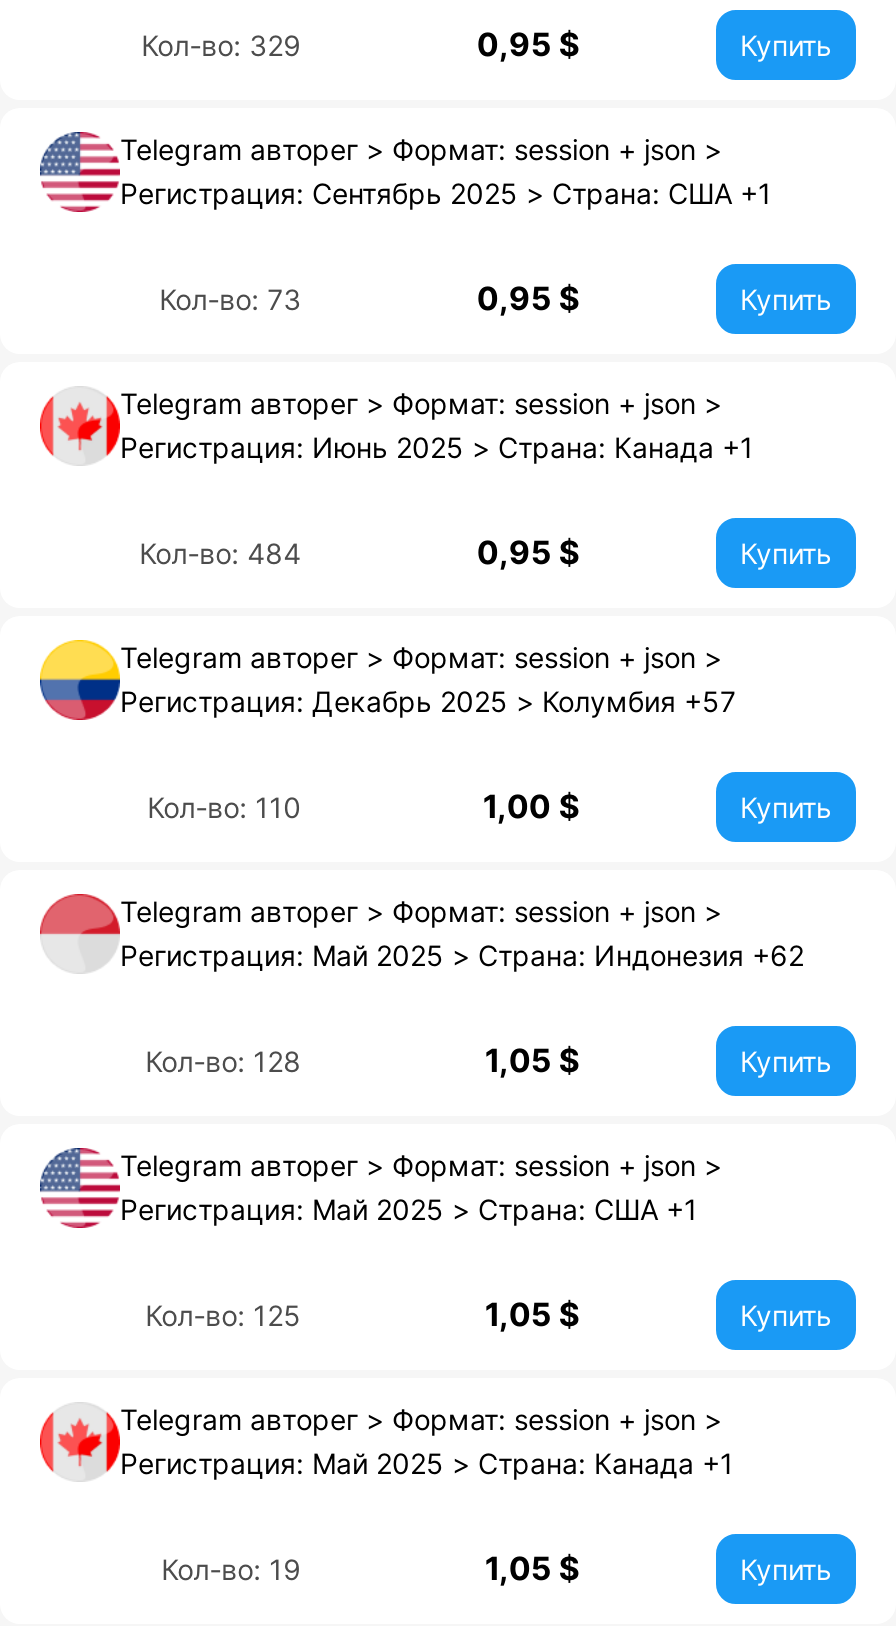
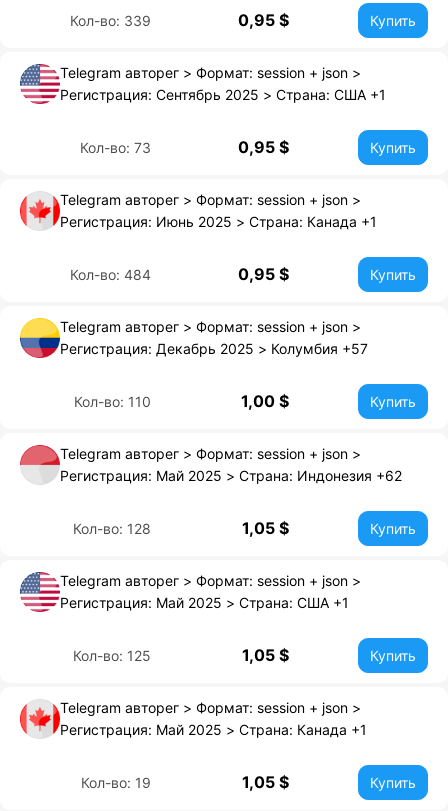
- Кол-во: 329
+ Кол-во: 339
